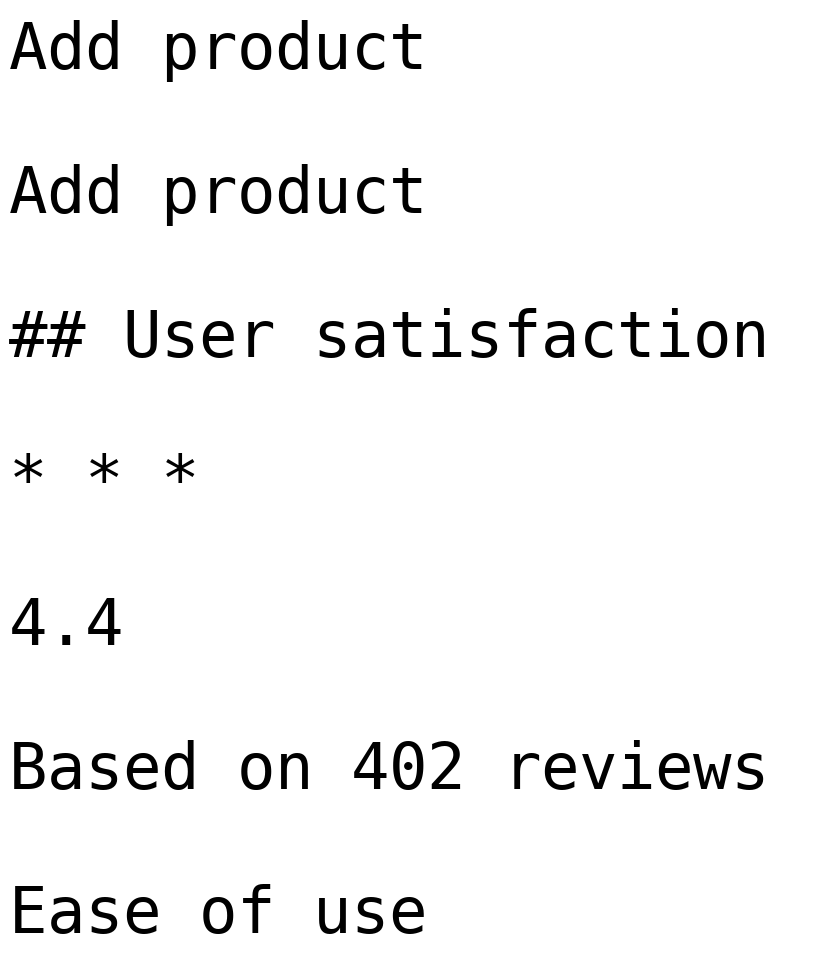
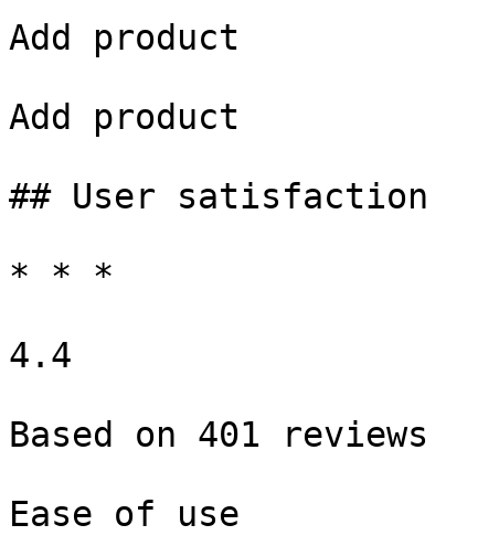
- Based on 402 reviews
+ Based on 401 reviews
